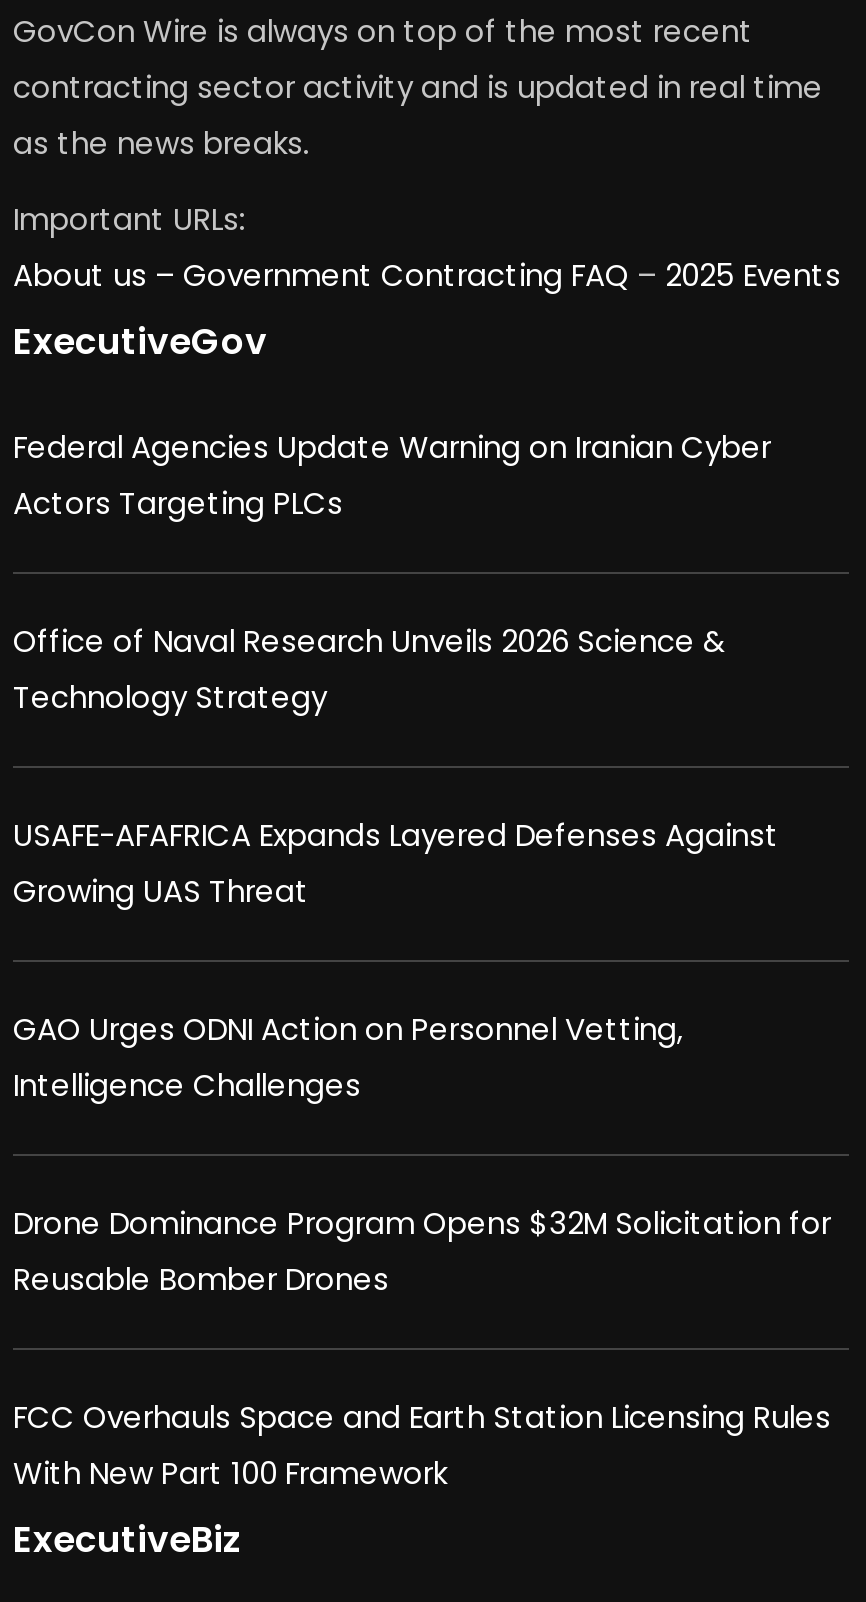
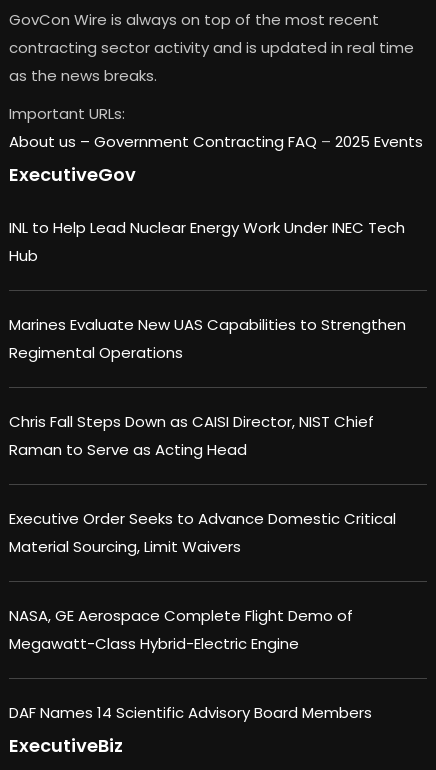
- Federal Agencies Update Warning on Iranian Cyber
- Actors Targeting PLCs
+ INL to Help Lead Nuclear Energy Work Under INEC Tech
+ Hub

- Office of Naval Research Unveils 2026 Science &
- Technology Strategy
+ Marines Evaluate New UAS Capabilities to Strengthen
+ Regimental Operations

- USAFE-AFAFRICA Expands Layered Defenses Against
- Growing UAS Threat
+ Chris Fall Steps Down as CAISI Director, NIST Chief
+ Raman to Serve as Acting Head

- GAO Urges ODNI Action on Personnel Vetting,
- Intelligence Challenges
+ Executive Order Seeks to Advance Domestic Critical
+ Material Sourcing, Limit Waivers

- Drone Dominance Program Opens $32M Solicitation for
- Reusable Bomber Drones
+ NASA, GE Aerospace Complete Flight Demo of
+ Megawatt-Class Hybrid-Electric Engine

- FCC Overhauls Space and Earth Station Licensing Rules
- With New Part 100 Framework
+ DAF Names 14 Scientific Advisory Board Members
